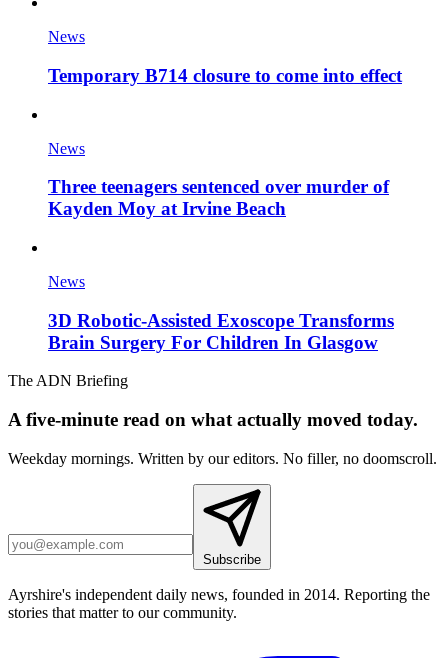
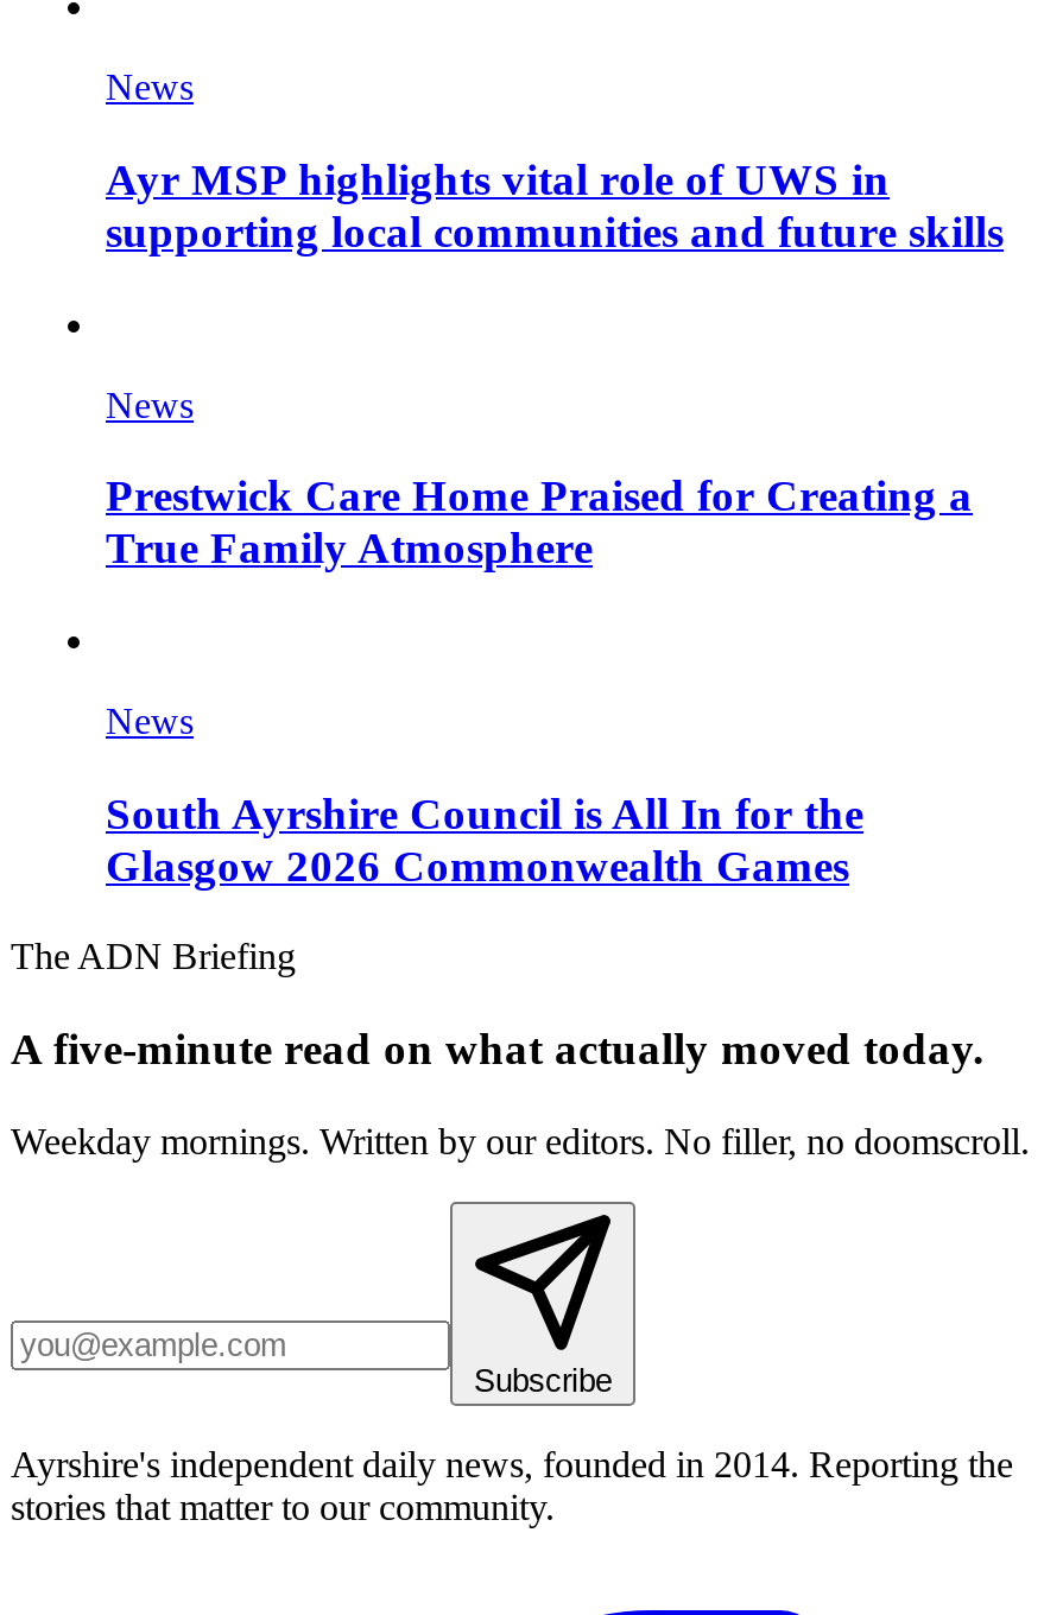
- Temporary B714 closure to come into effect
+ Ayr MSP highlights vital role of UWS in
+ supporting local communities and future skills

- Three teenagers sentenced over murder of
- Kayden Moy at Irvine Beach
+ Prestwick Care Home Praised for Creating a
+ True Family Atmosphere

- 3D Robotic-Assisted Exoscope Transforms
- Brain Surgery For Children In Glasgow
+ South Ayrshire Council is All In for the
+ Glasgow 2026 Commonwealth Games
